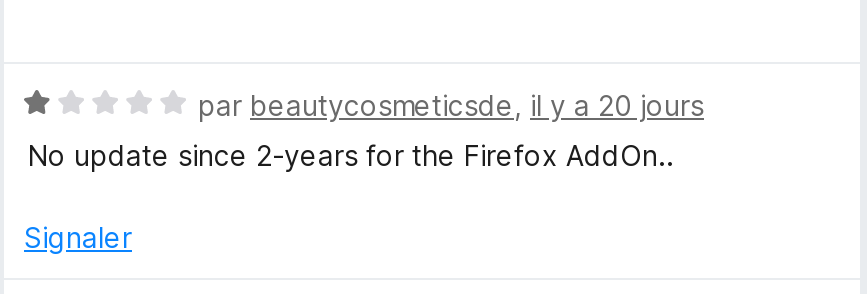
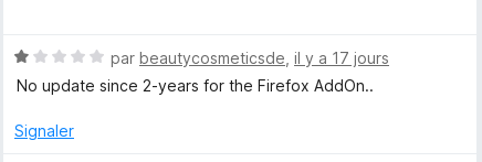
- par beautycosmeticsde, il y a 20 jours
+ par beautycosmeticsde, il y a 17 jours
